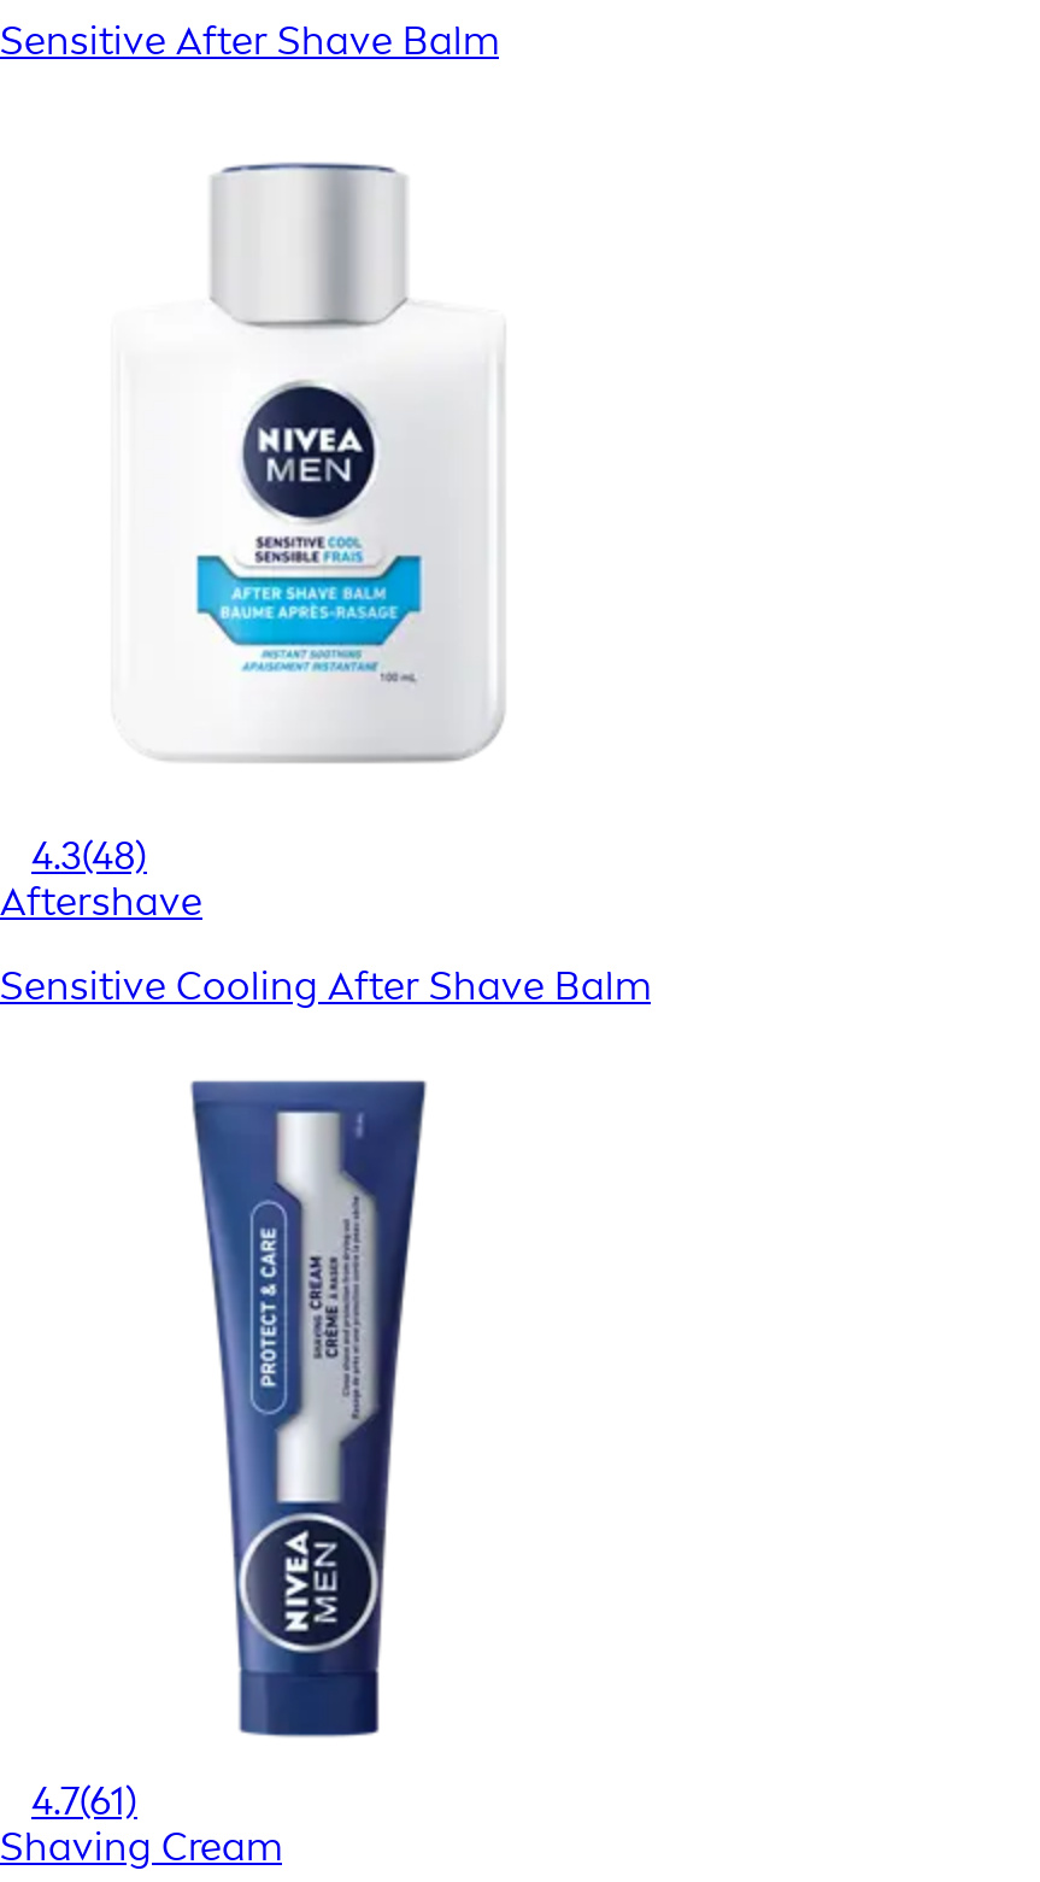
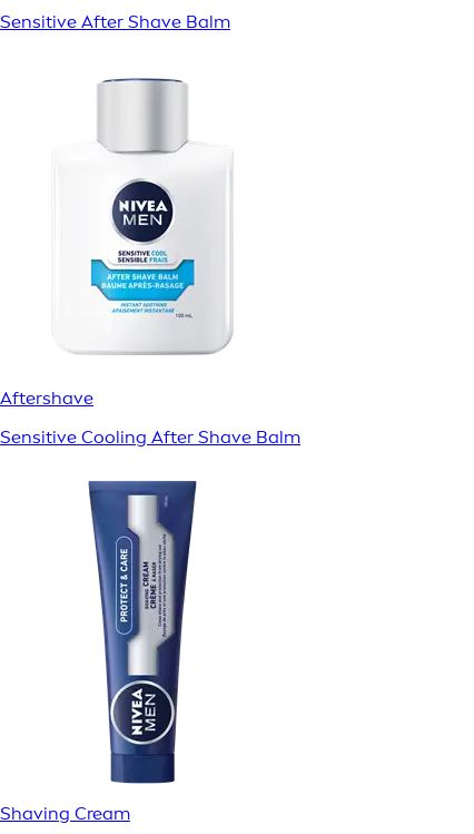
- 4.3(48)

- 4.7(61)
